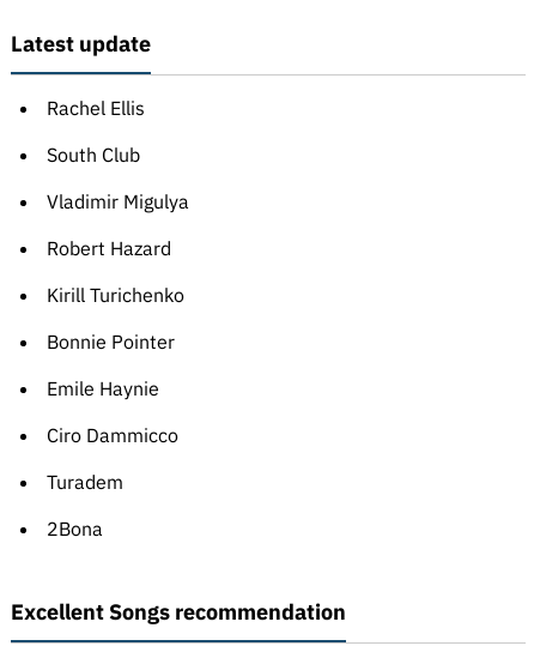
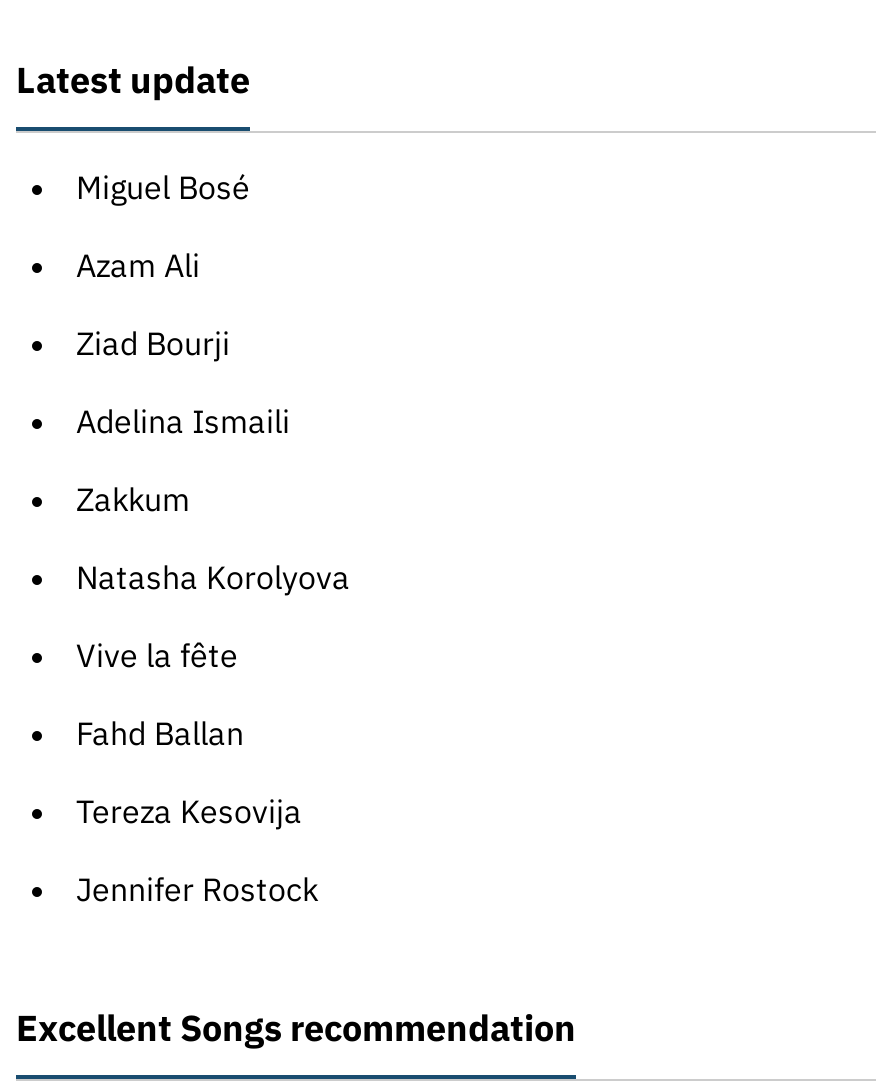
- Rachel Ellis
+ Miguel Bosé

- South Club
+ Azam Ali

- Vladimir Migulya
+ Ziad Bourji

- Robert Hazard
+ Adelina Ismaili

- Kirill Turichenko
+ Zakkum

- Bonnie Pointer
+ Natasha Korolyova

- Emile Haynie
+ Vive la fête

- Ciro Dammicco
+ Fahd Ballan

- Turadem
+ Tereza Kesovija

- 2Bona
+ Jennifer Rostock
